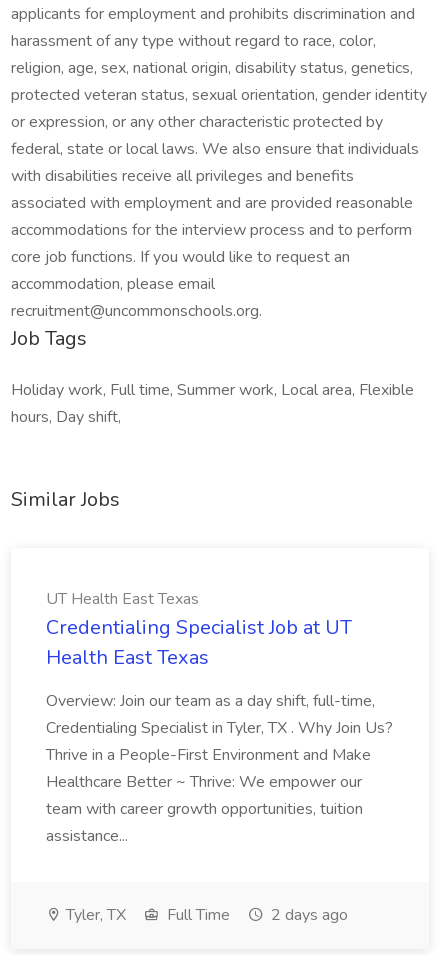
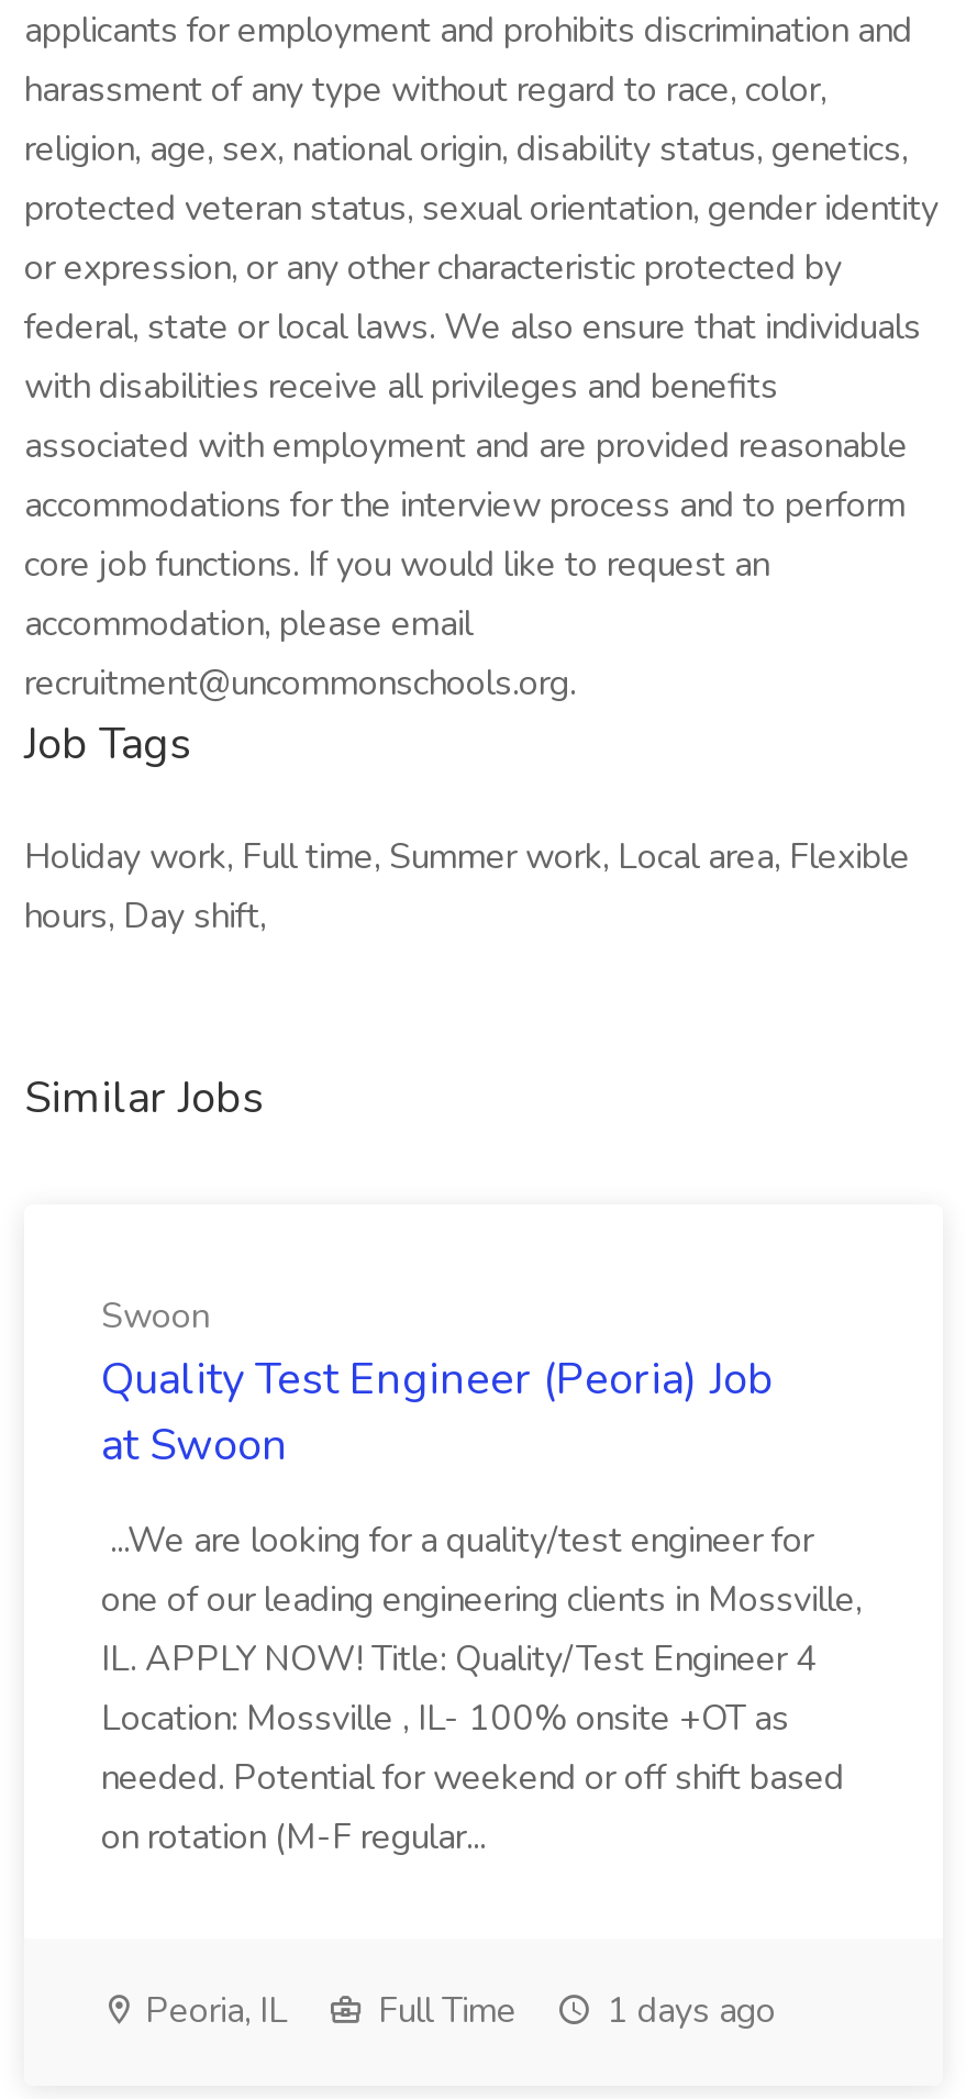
- UT Health East Texas
- Credentialing Specialist Job at UT
- Health East Texas
+ Swoon
+ Quality Test Engineer (Peoria) Job
+ at Swoon

- Overview: Join our team as a day shift, full-time,
- Credentialing Specialist in Tyler, TX . Why Join Us?
- Thrive in a People-First Environment and Make
- Healthcare Better ~ Thrive: We empower our
- team with career growth opportunities, tuition
- assistance...
+ ...We are looking for a quality/test engineer for
+ one of our leading engineering clients in Mossville,
+ IL. APPLY NOW! Title: Quality/Test Engineer 4
+ Location: Mossville , IL- 100% onsite +OT as
+ needed. Potential for weekend or off shift based
+ on rotation (M-F regular...

- Tyler, TX
+ Peoria, IL

- 2 days ago
+ 1 days ago
